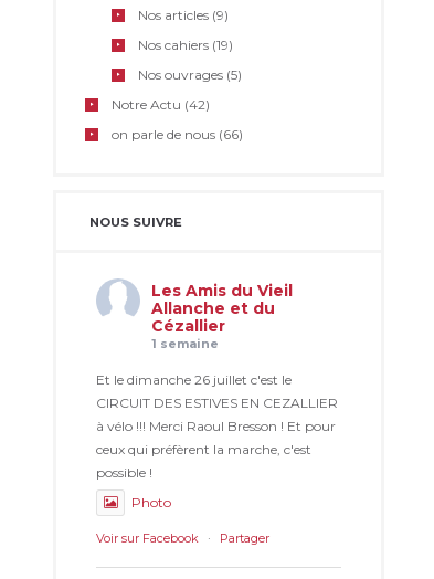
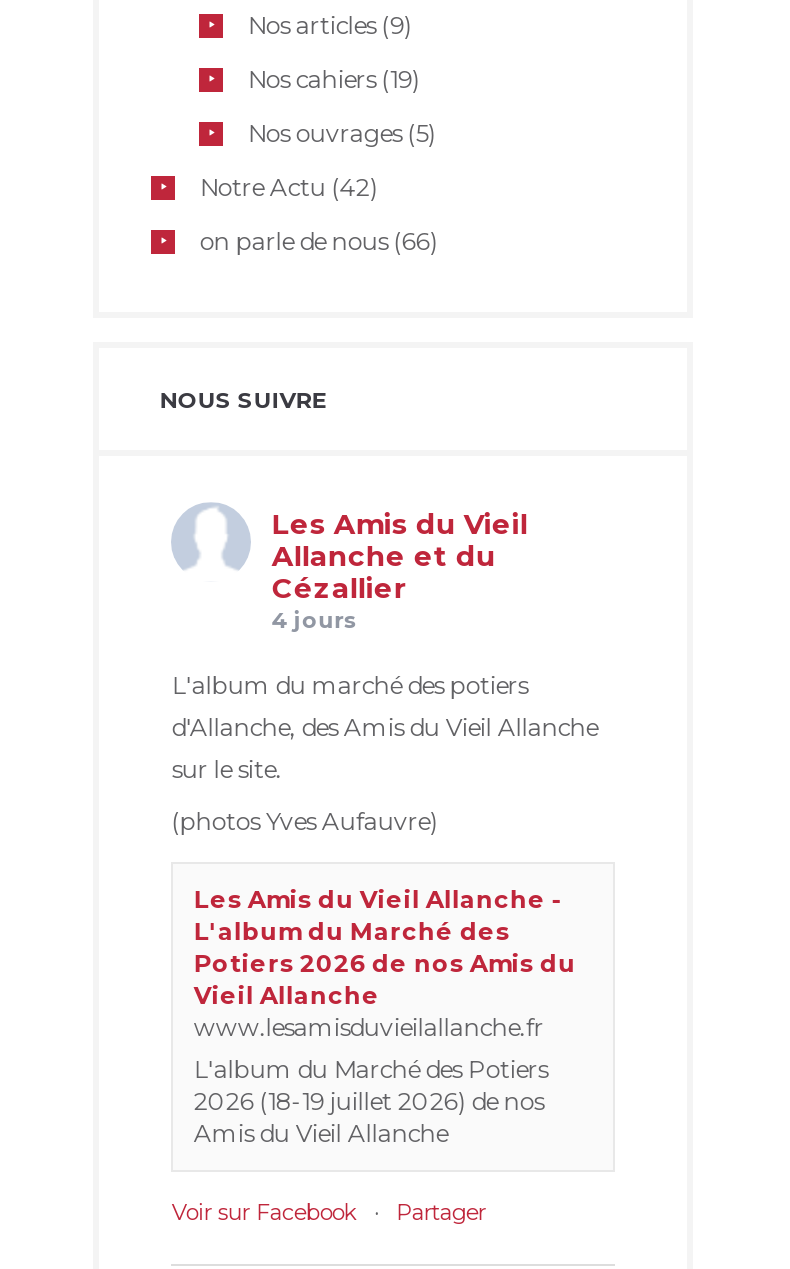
- 1 semaine
- Et le dimanche 26 juillet c'est le
- CIRCUIT DES ESTIVES EN CEZALLIER
- à vélo !!! Merci Raoul Bresson ! Et pour
- ceux qui préfèrent la marche, c'est
- possible !
- Photo
+ 4 jours
+ L'album du marché des potiers
+ d'Allanche, des Amis du Vieil Allanche
+ sur le site.
+ (photos Yves Aufauvre)
+ Les Amis du Vieil Allanche -
+ L'album du Marché des
+ Potiers 2026 de nos Amis du
+ Vieil Allanche
+ www.lesamisduvieilallanche.fr
+ L'album du Marché des Potiers
+ 2026 (18-19 juillet 2026) de nos
+ Amis du Vieil Allanche
